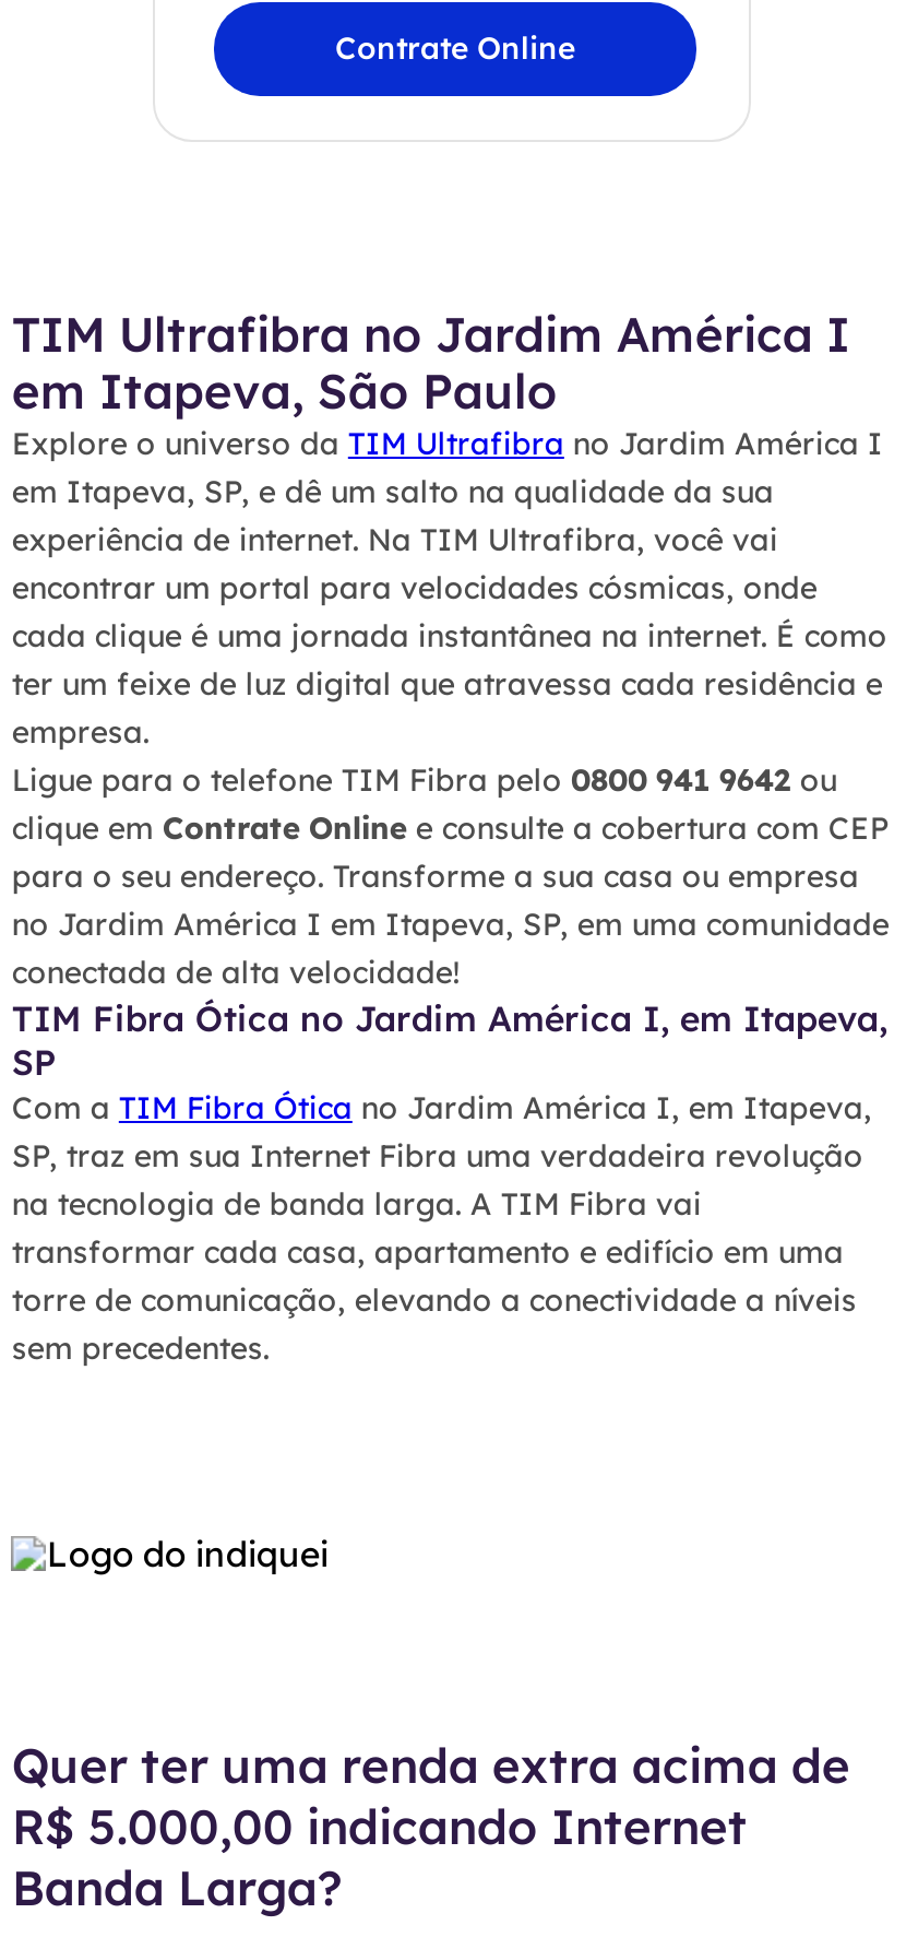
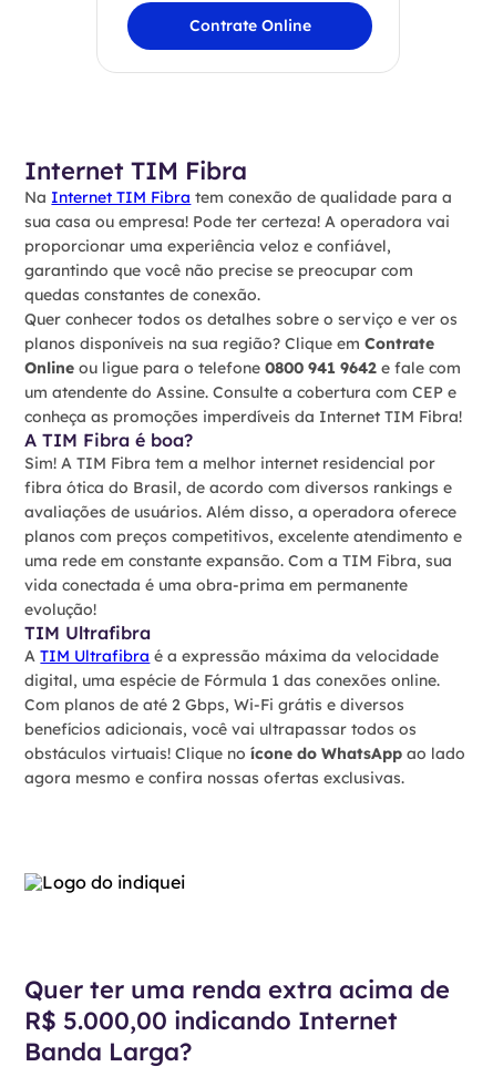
- TIM Ultrafibra no Jardim América I
- em Itapeva, São Paulo
- Explore o universo da TIM Ultrafibra no Jardim América I
- em Itapeva, SP, e dê um salto na qualidade da sua
- experiência de internet. Na TIM Ultrafibra, você vai
- encontrar um portal para velocidades cósmicas, onde
- cada clique é uma jornada instantânea na internet. É como
- ter um feixe de luz digital que atravessa cada residência e
- empresa.
- Ligue para o telefone TIM Fibra pelo 0800 941 9642 ou
- clique em Contrate Online e consulte a cobertura com CEP
- para o seu endereço. Transforme a sua casa ou empresa
- no Jardim América I em Itapeva, SP, em uma comunidade
- conectada de alta velocidade!
- TIM Fibra Ótica no Jardim América I, em Itapeva,
- SP
- Com a TIM Fibra Ótica no Jardim América I, em Itapeva,
- SP, traz em sua Internet Fibra uma verdadeira revolução
- na tecnologia de banda larga. A TIM Fibra vai
- transformar cada casa, apartamento e edifício em uma
- torre de comunicação, elevando a conectividade a níveis
- sem precedentes.
+ Internet TIM Fibra
+ Na Internet TIM Fibra tem conexão de qualidade para a
+ sua casa ou empresa! Pode ter certeza! A operadora vai
+ proporcionar uma experiência veloz e confiável,
+ garantindo que você não precise se preocupar com
+ quedas constantes de conexão.
+ Quer conhecer todos os detalhes sobre o serviço e ver os
+ planos disponíveis na sua região? Clique em Contrate
+ Online ou ligue para o telefone 0800 941 9642 e fale com
+ um atendente do Assine. Consulte a cobertura com CEP e
+ conheça as promoções imperdíveis da Internet TIM Fibra!
+ A TIM Fibra é boa?
+ Sim! A TIM Fibra tem a melhor internet residencial por
+ fibra ótica do Brasil, de acordo com diversos rankings e
+ avaliações de usuários. Além disso, a operadora oferece
+ planos com preços competitivos, excelente atendimento e
+ uma rede em constante expansão. Com a TIM Fibra, sua
+ vida conectada é uma obra-prima em permanente
+ evolução!
+ TIM Ultrafibra
+ A TIM Ultrafibra é a expressão máxima da velocidade
+ digital, uma espécie de Fórmula 1 das conexões online.
+ Com planos de até 2 Gbps, Wi-Fi grátis e diversos
+ benefícios adicionais, você vai ultrapassar todos os
+ obstáculos virtuais! Clique no ícone do WhatsApp ao lado
+ agora mesmo e confira nossas ofertas exclusivas.
